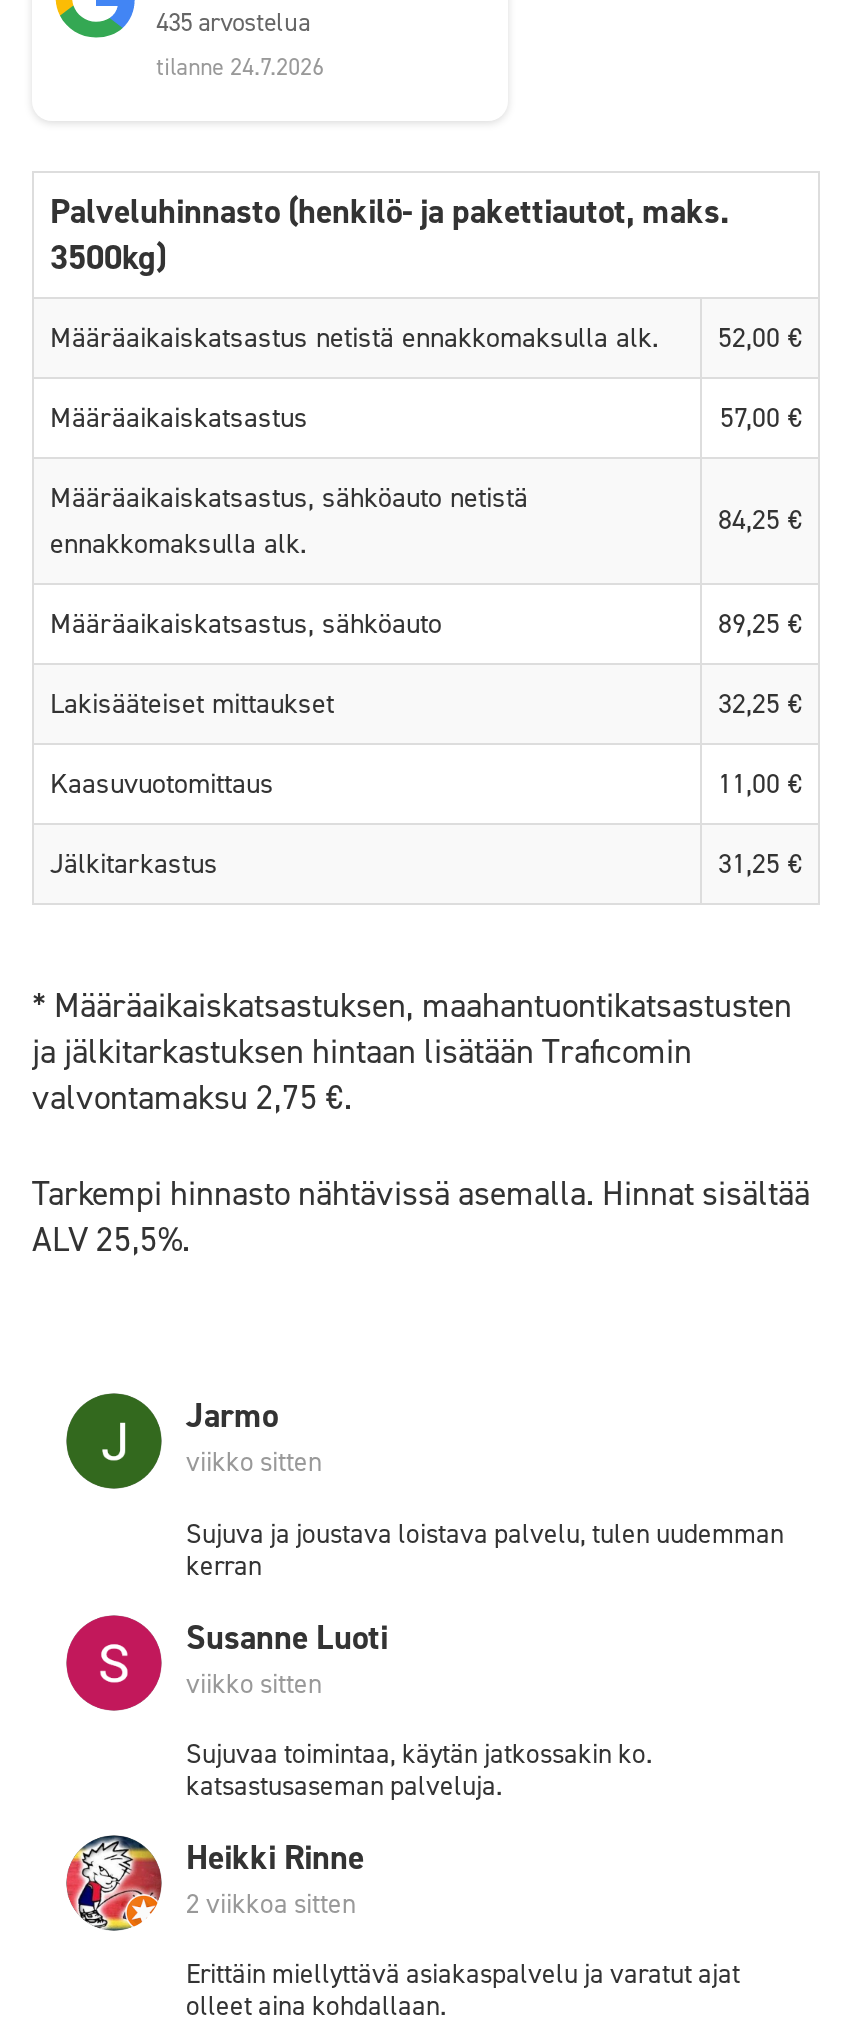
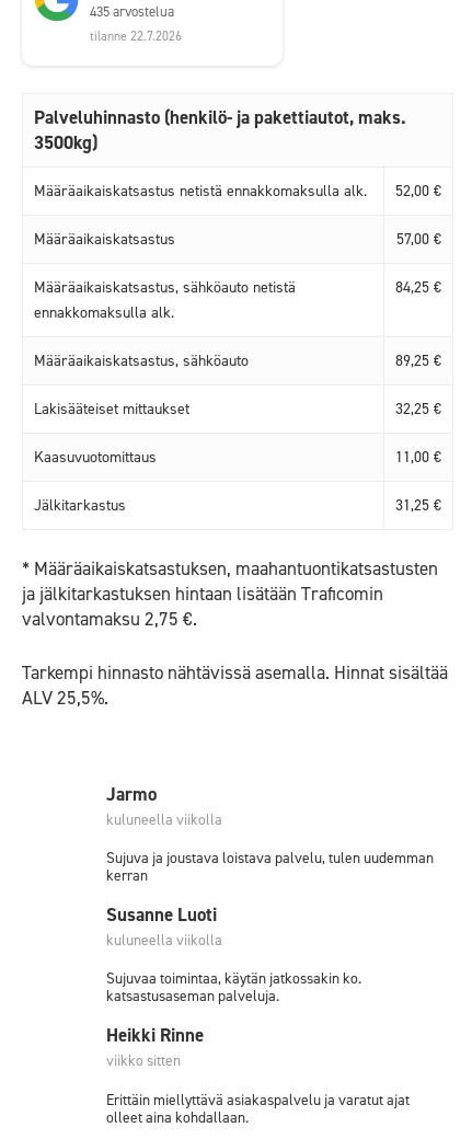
- tilanne 24.7.2026
+ tilanne 22.7.2026

- [image]

- viikko sitten
+ kuluneella viikolla

- [image]

- viikko sitten
+ kuluneella viikolla

- [image]

- 2 viikkoa sitten
+ viikko sitten
